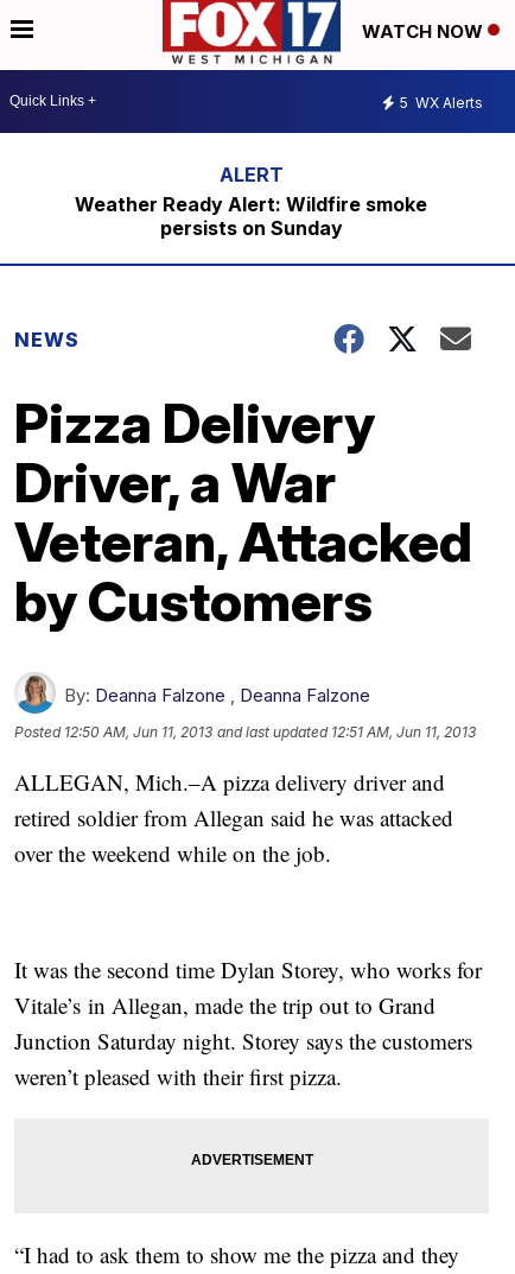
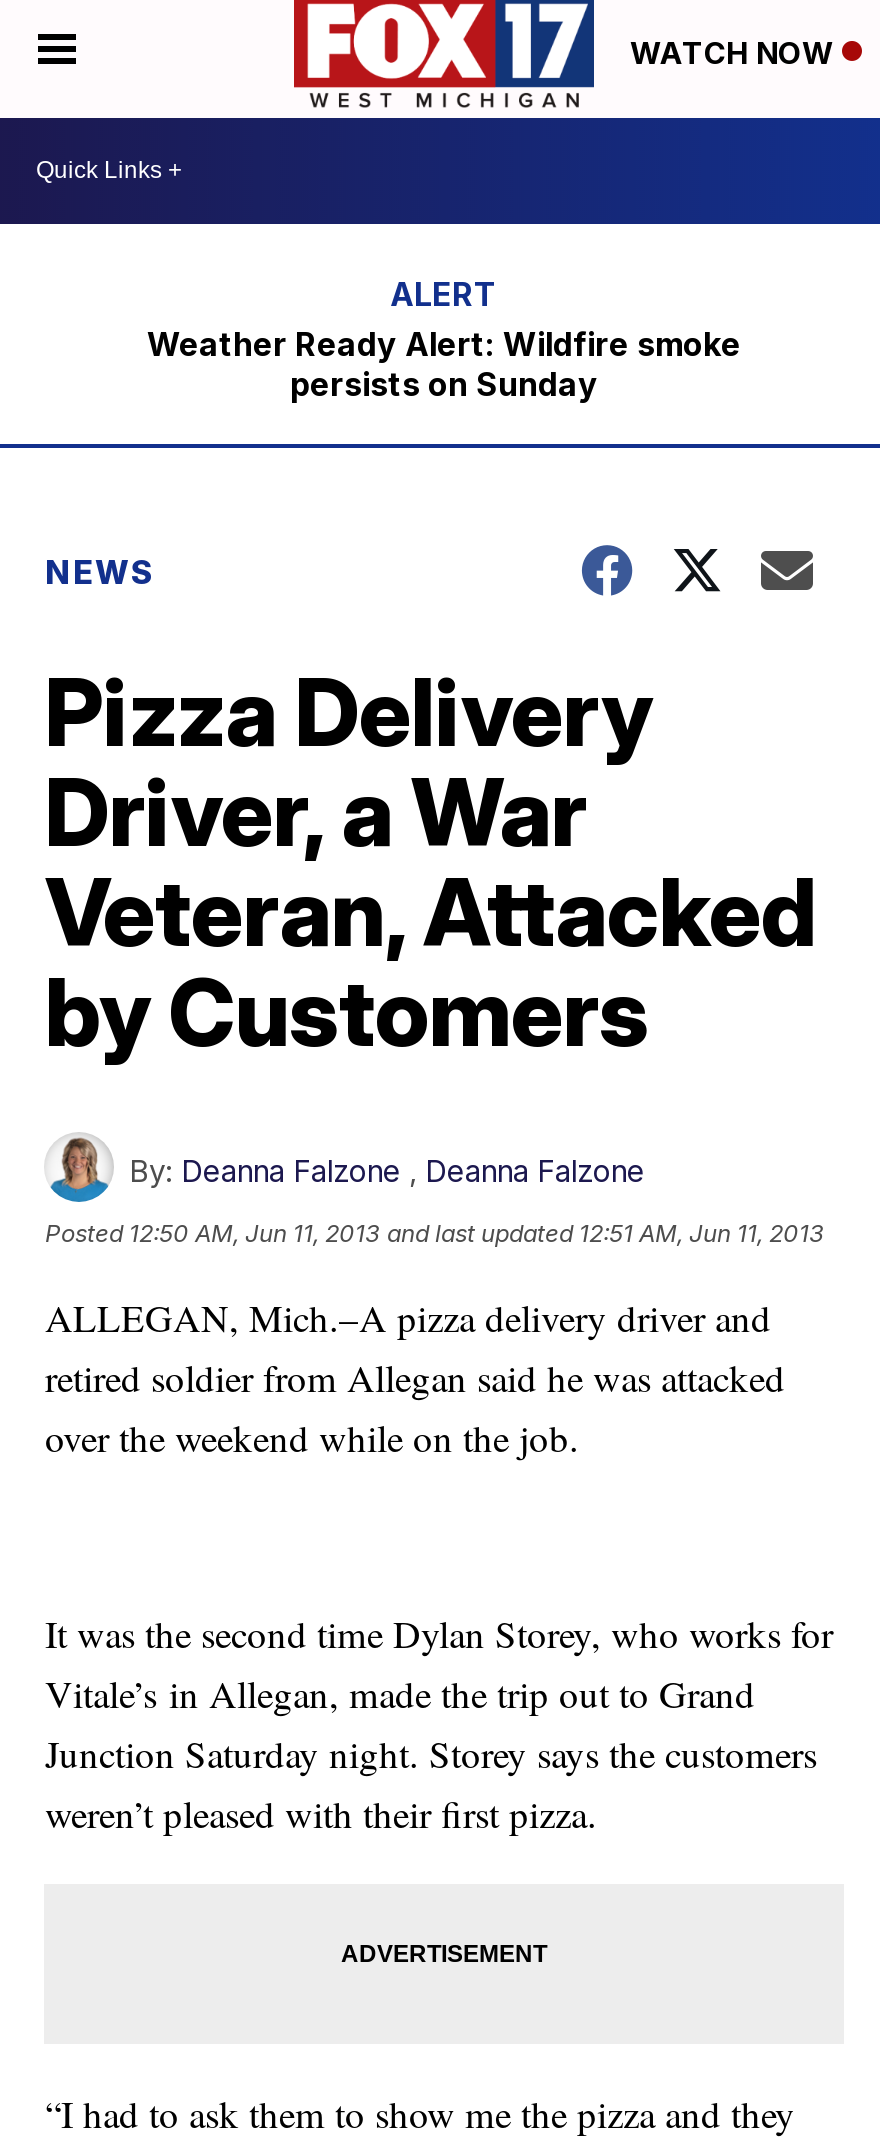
- 5 WX Alerts
